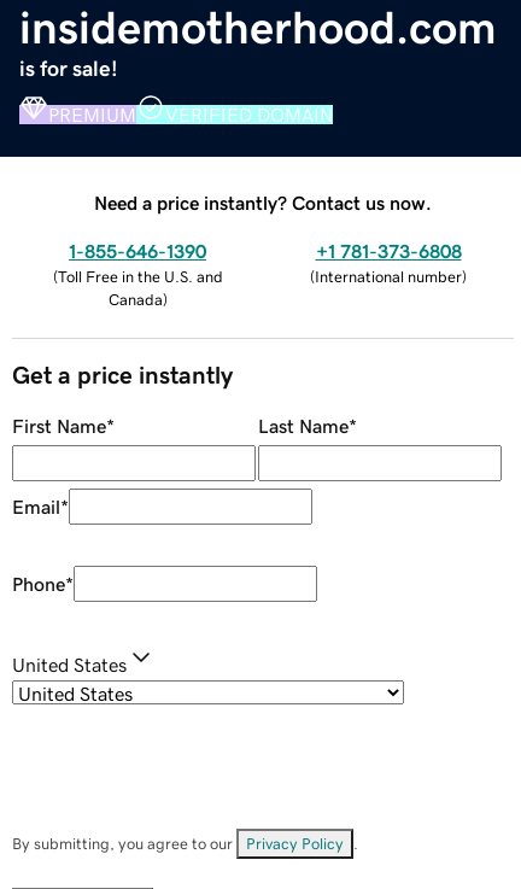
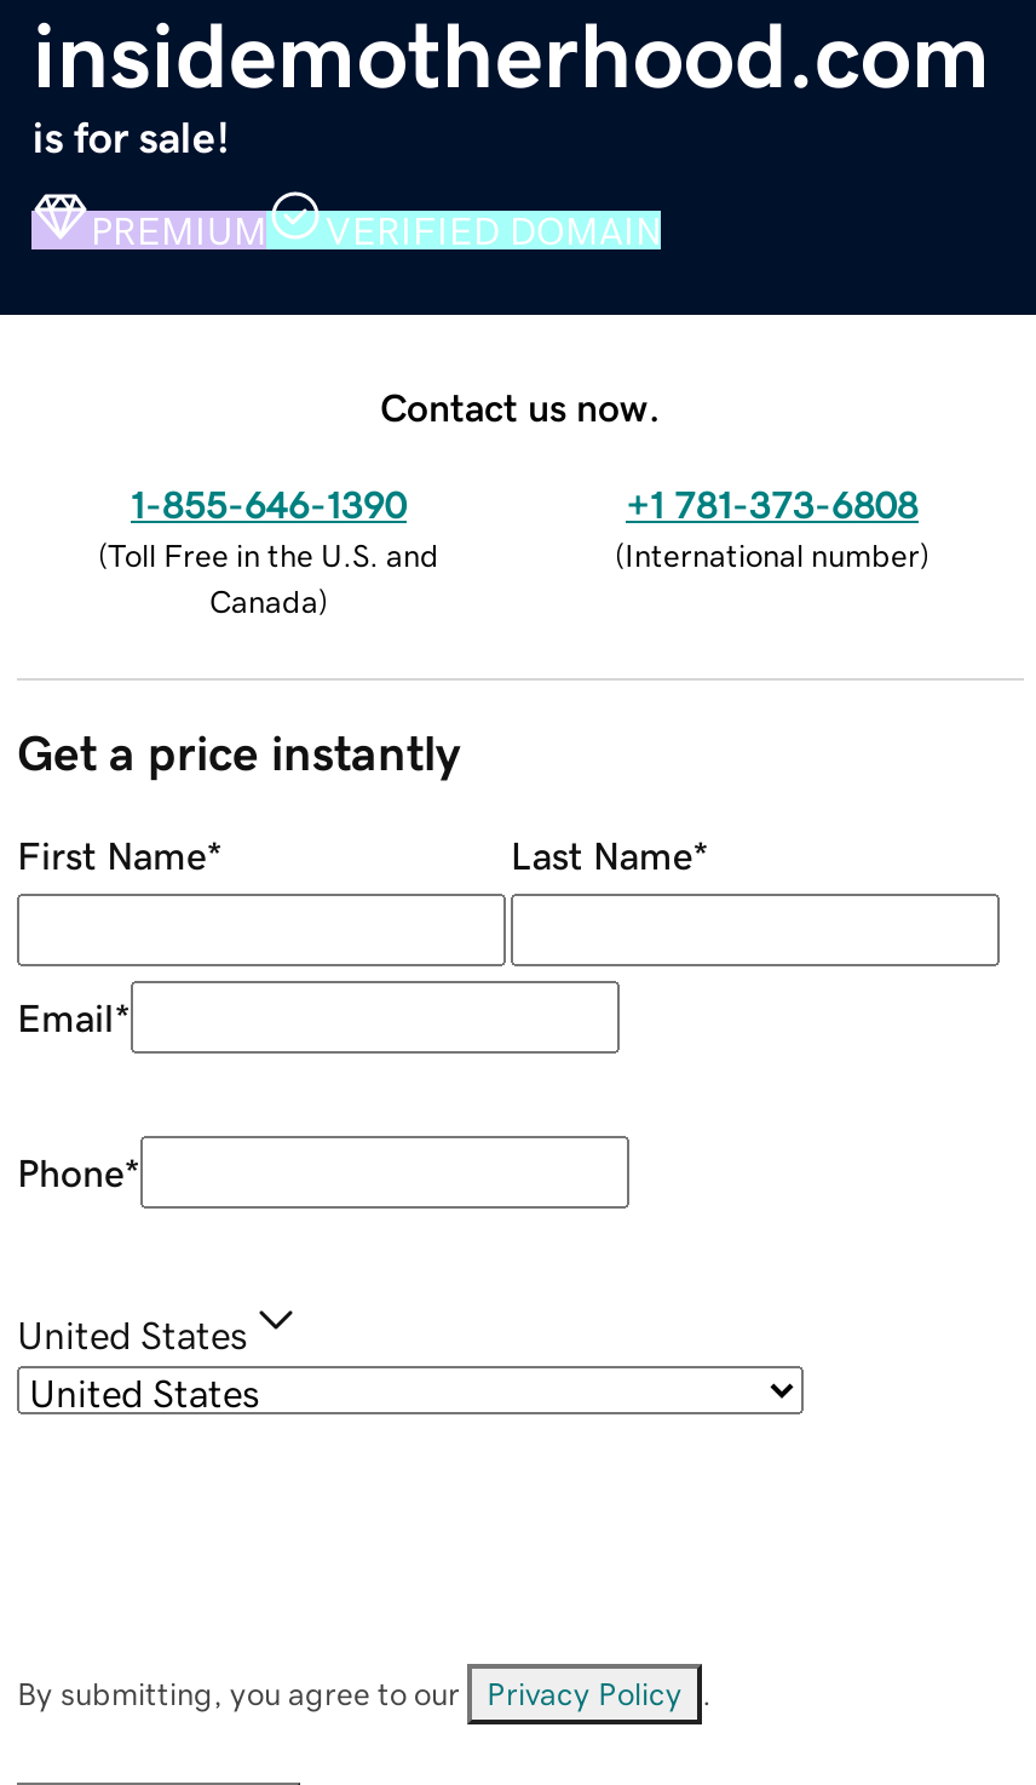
- Need a price instantly? Contact us now.
+ Contact us now.
